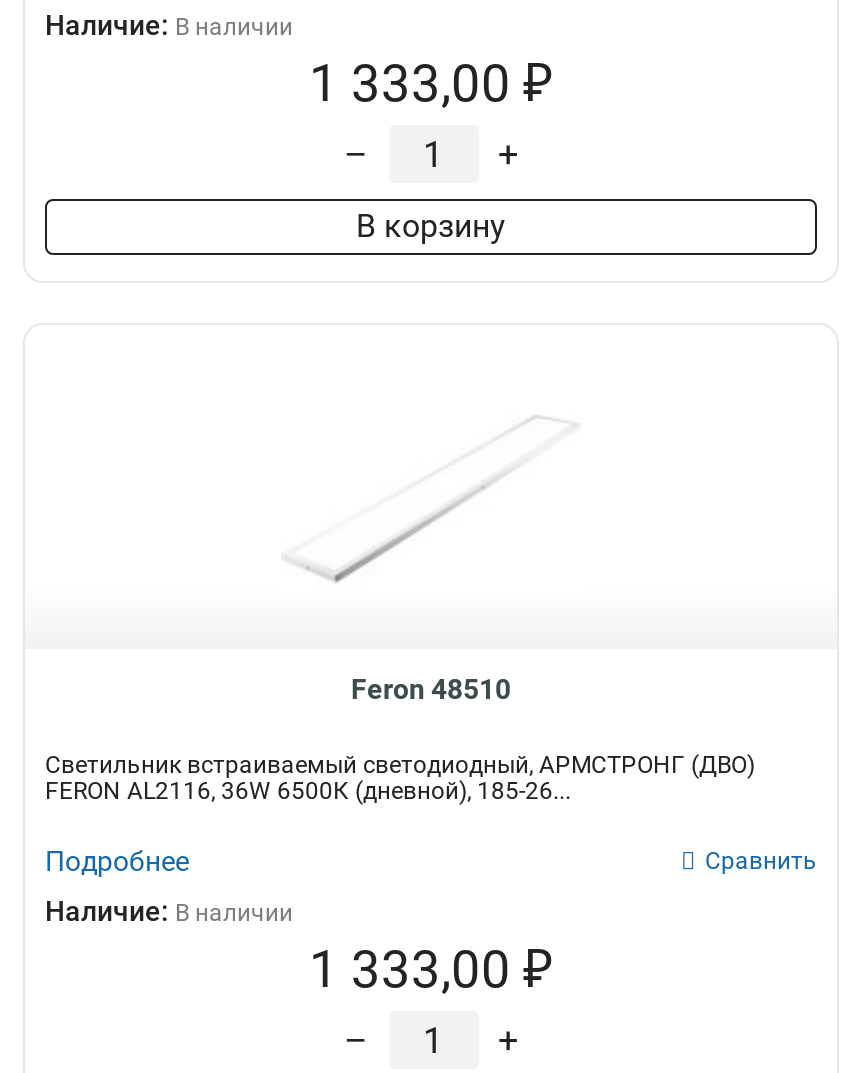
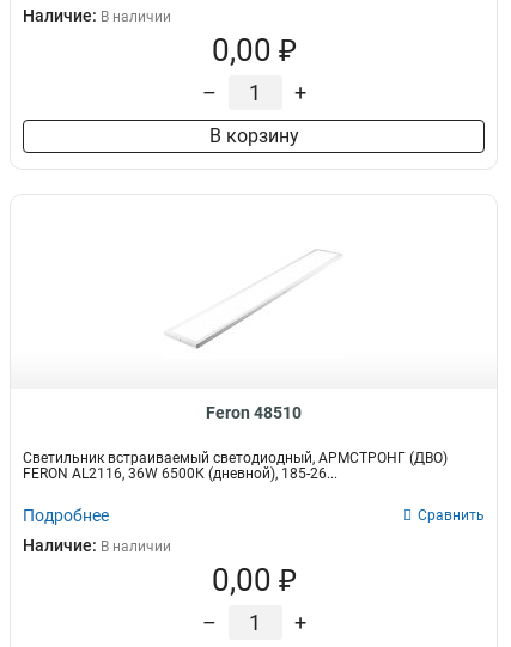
- 1 333,00 ₽
+ 0,00 ₽

- 1 333,00 ₽
+ 0,00 ₽
